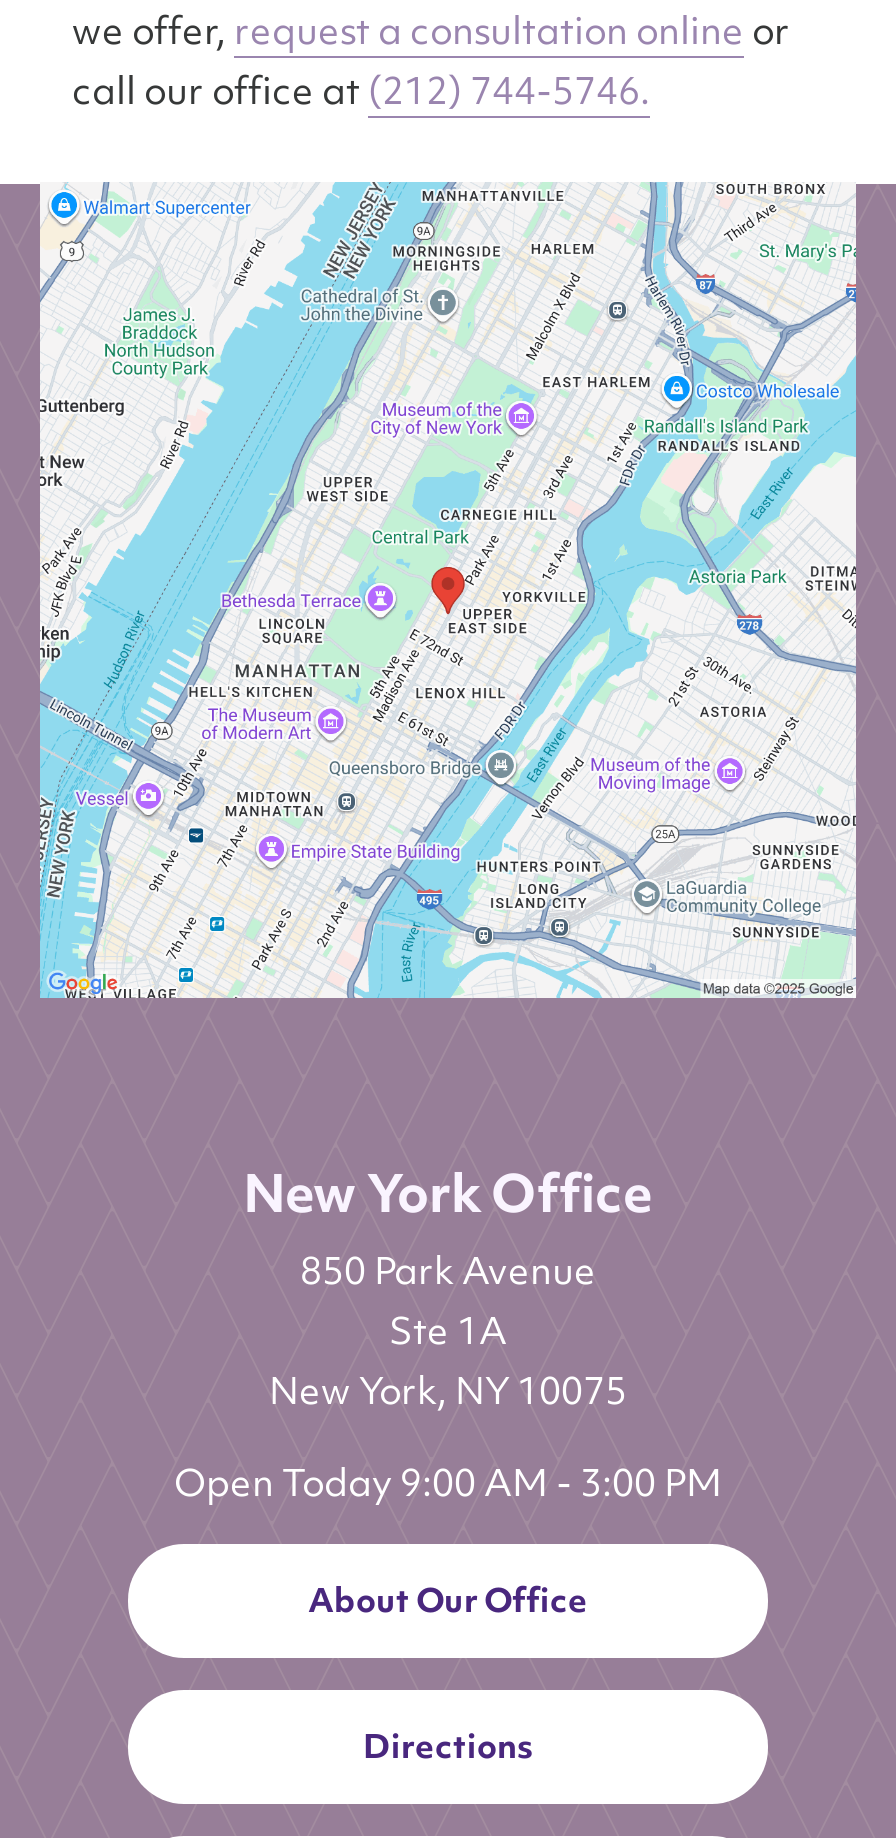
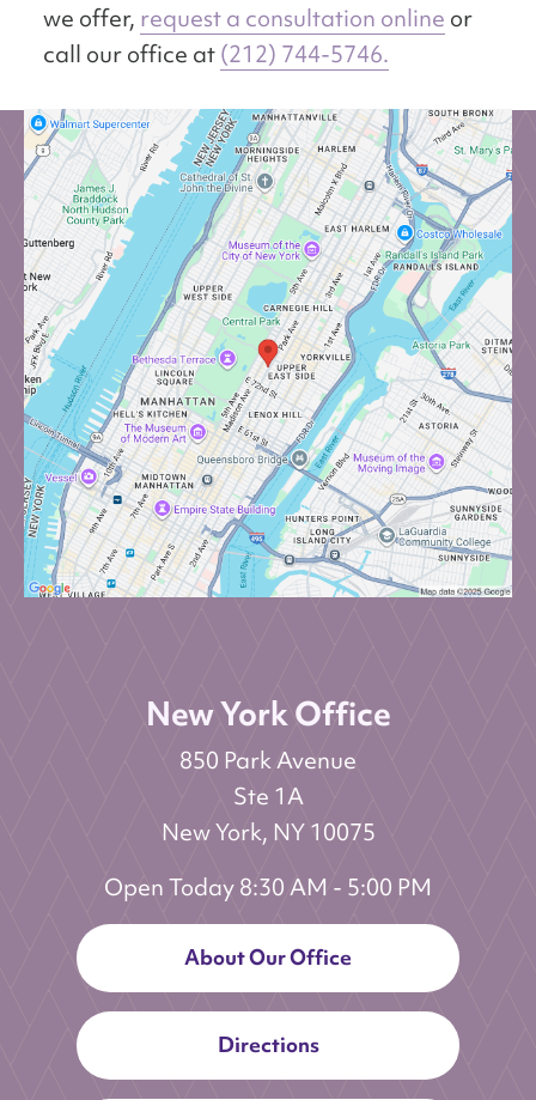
- Open Today 9:00 AM - 3:00 PM
+ Open Today 8:30 AM - 5:00 PM
